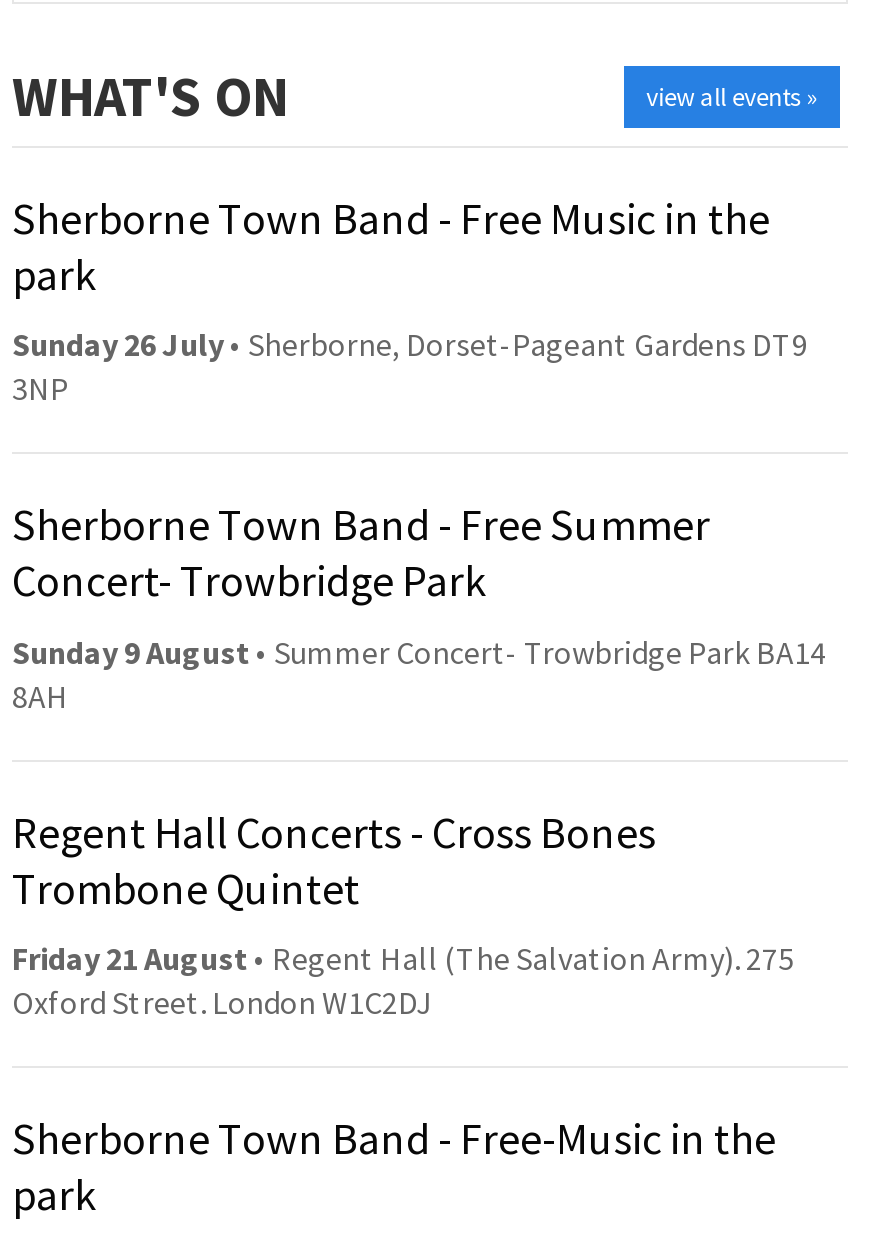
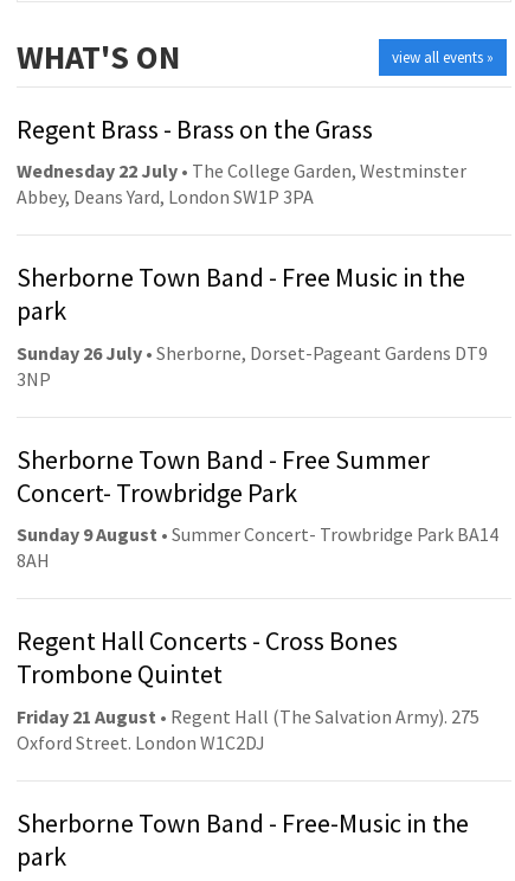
+ Regent Brass - Brass on the Grass
+ Wednesday 22 July • The College Garden, Westminster
+ Abbey, Deans Yard, London SW1P 3PA
